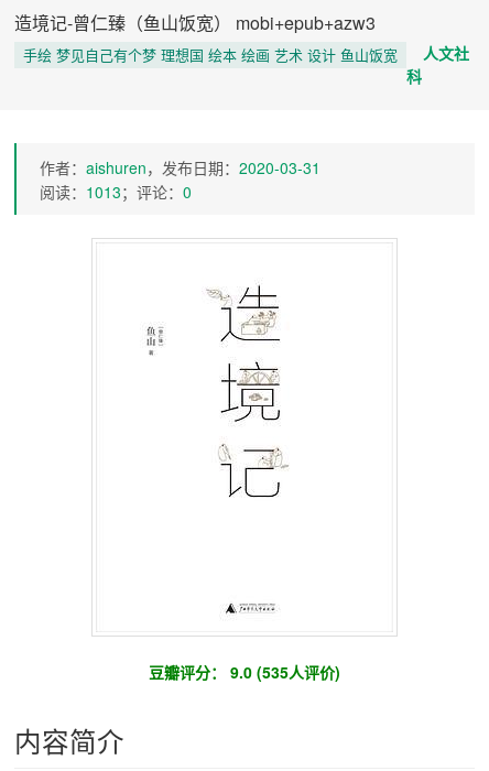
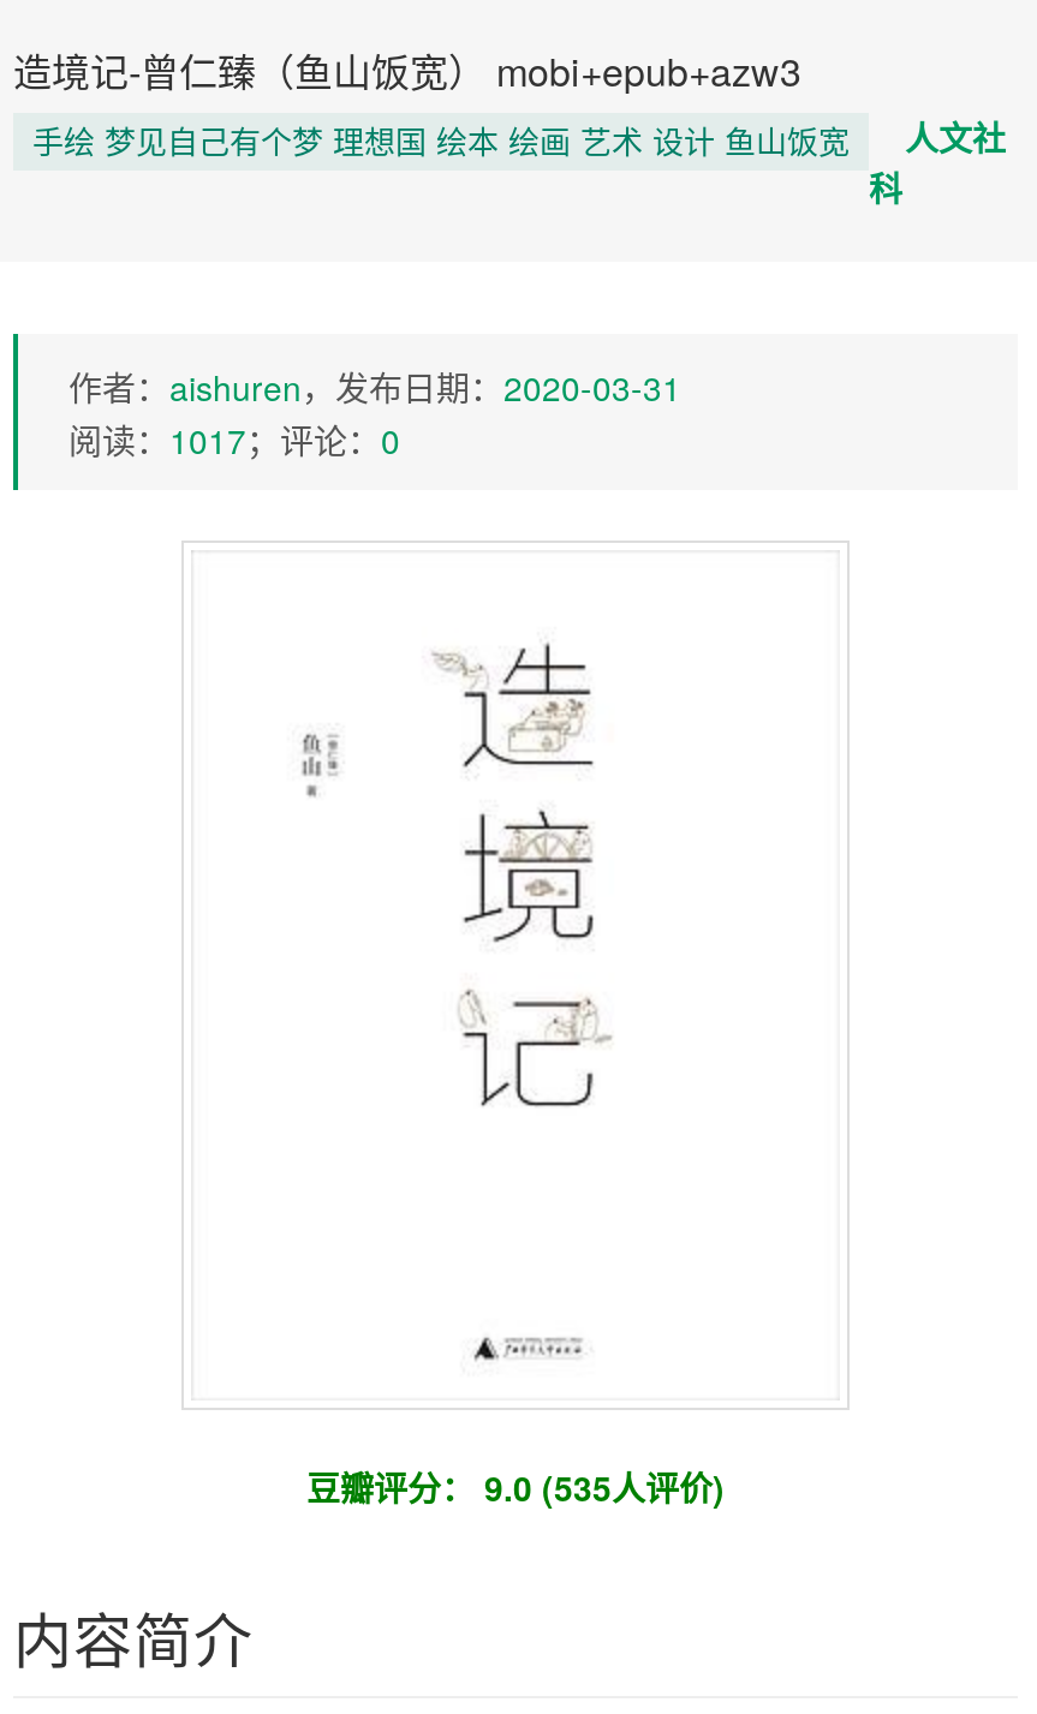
- 阅读：1013；评论：0
+ 阅读：1017；评论：0
